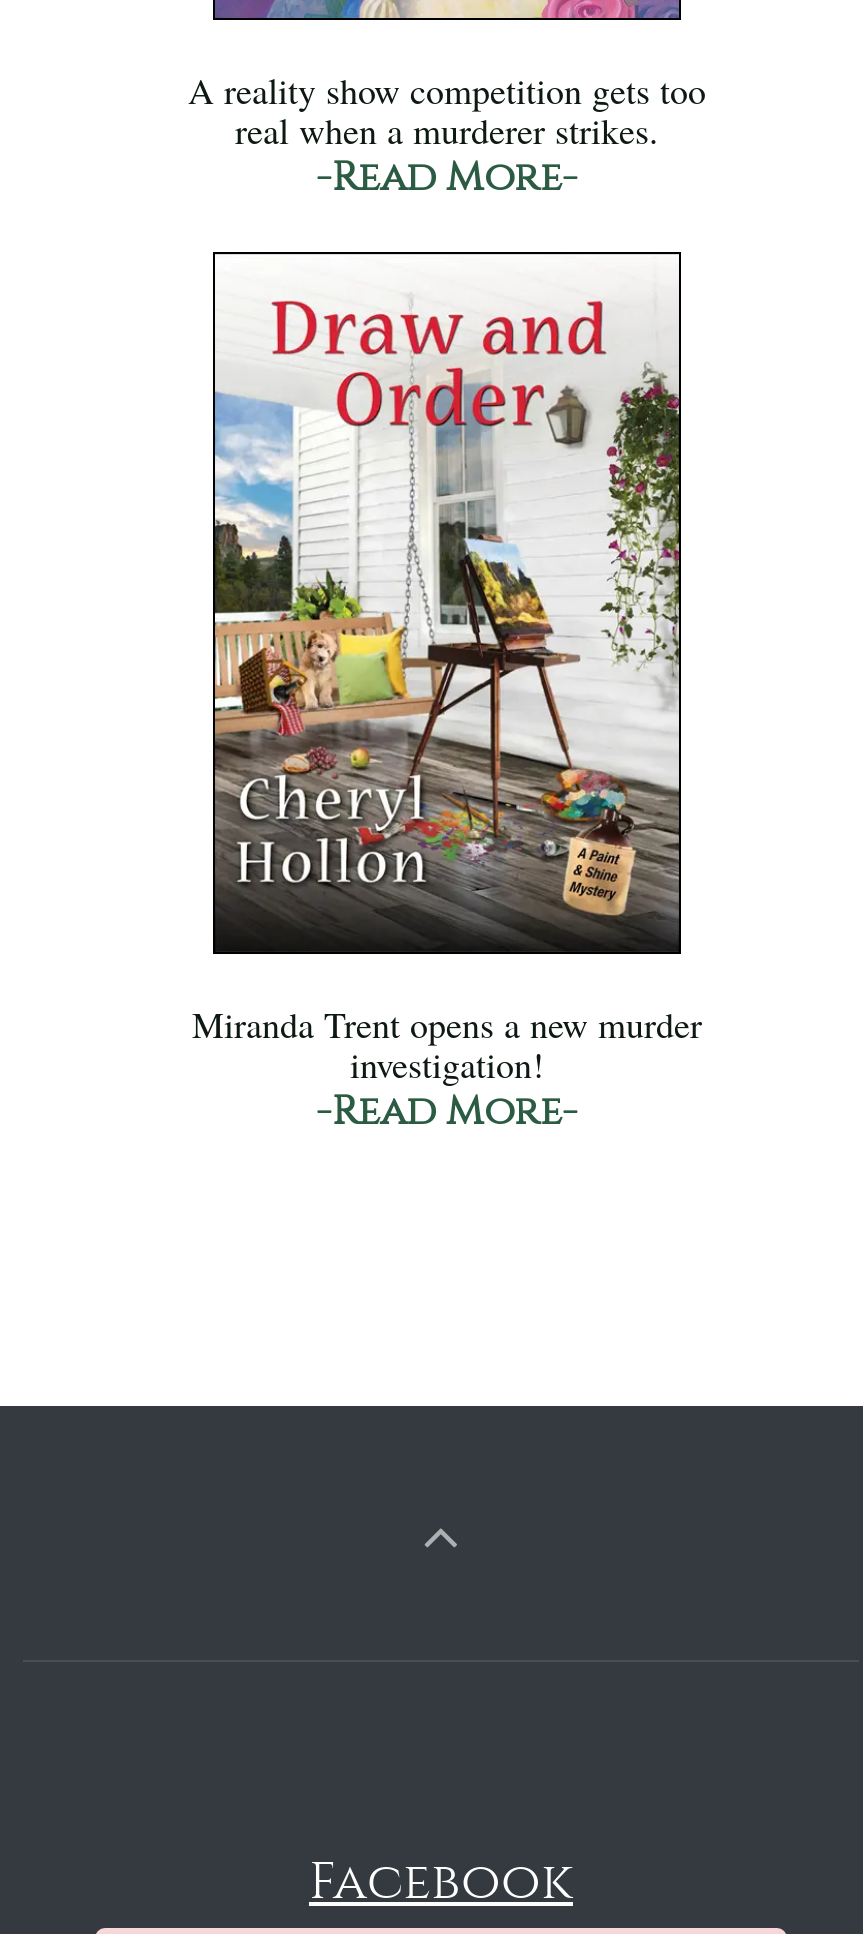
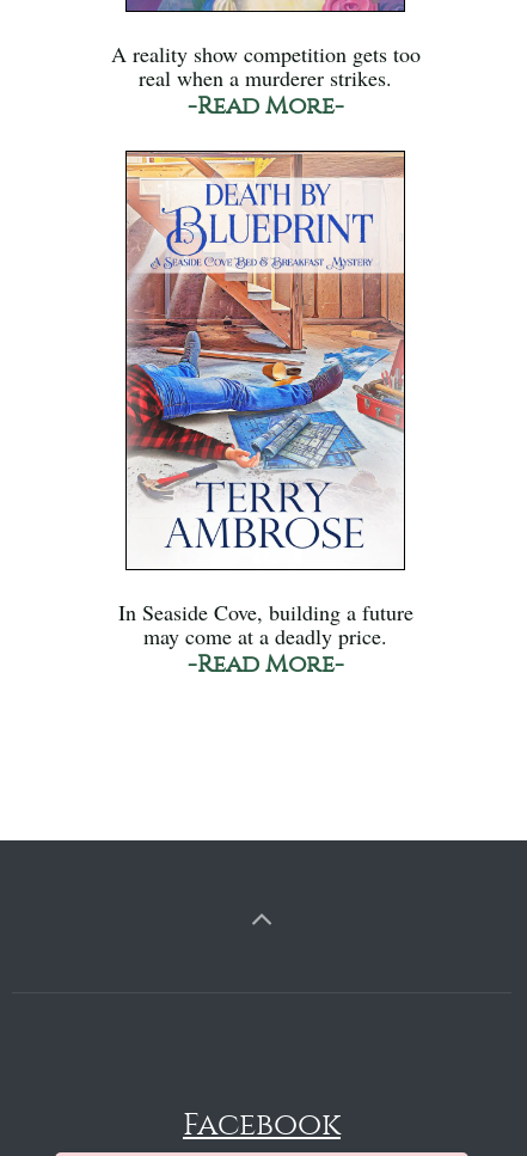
- [image]
- Miranda Trent opens a new murder
- investigation!
+ [image]
+ In Seaside Cove, building a future
+ may come at a deadly price.
